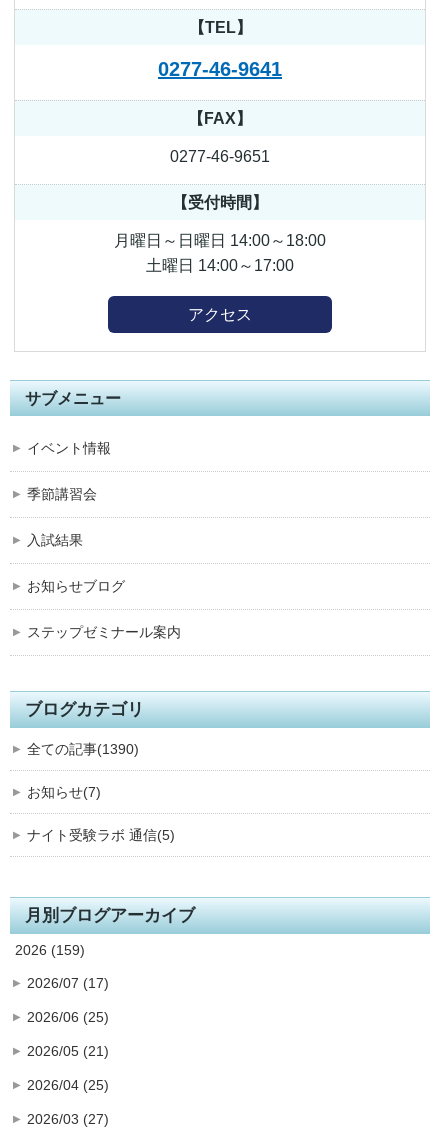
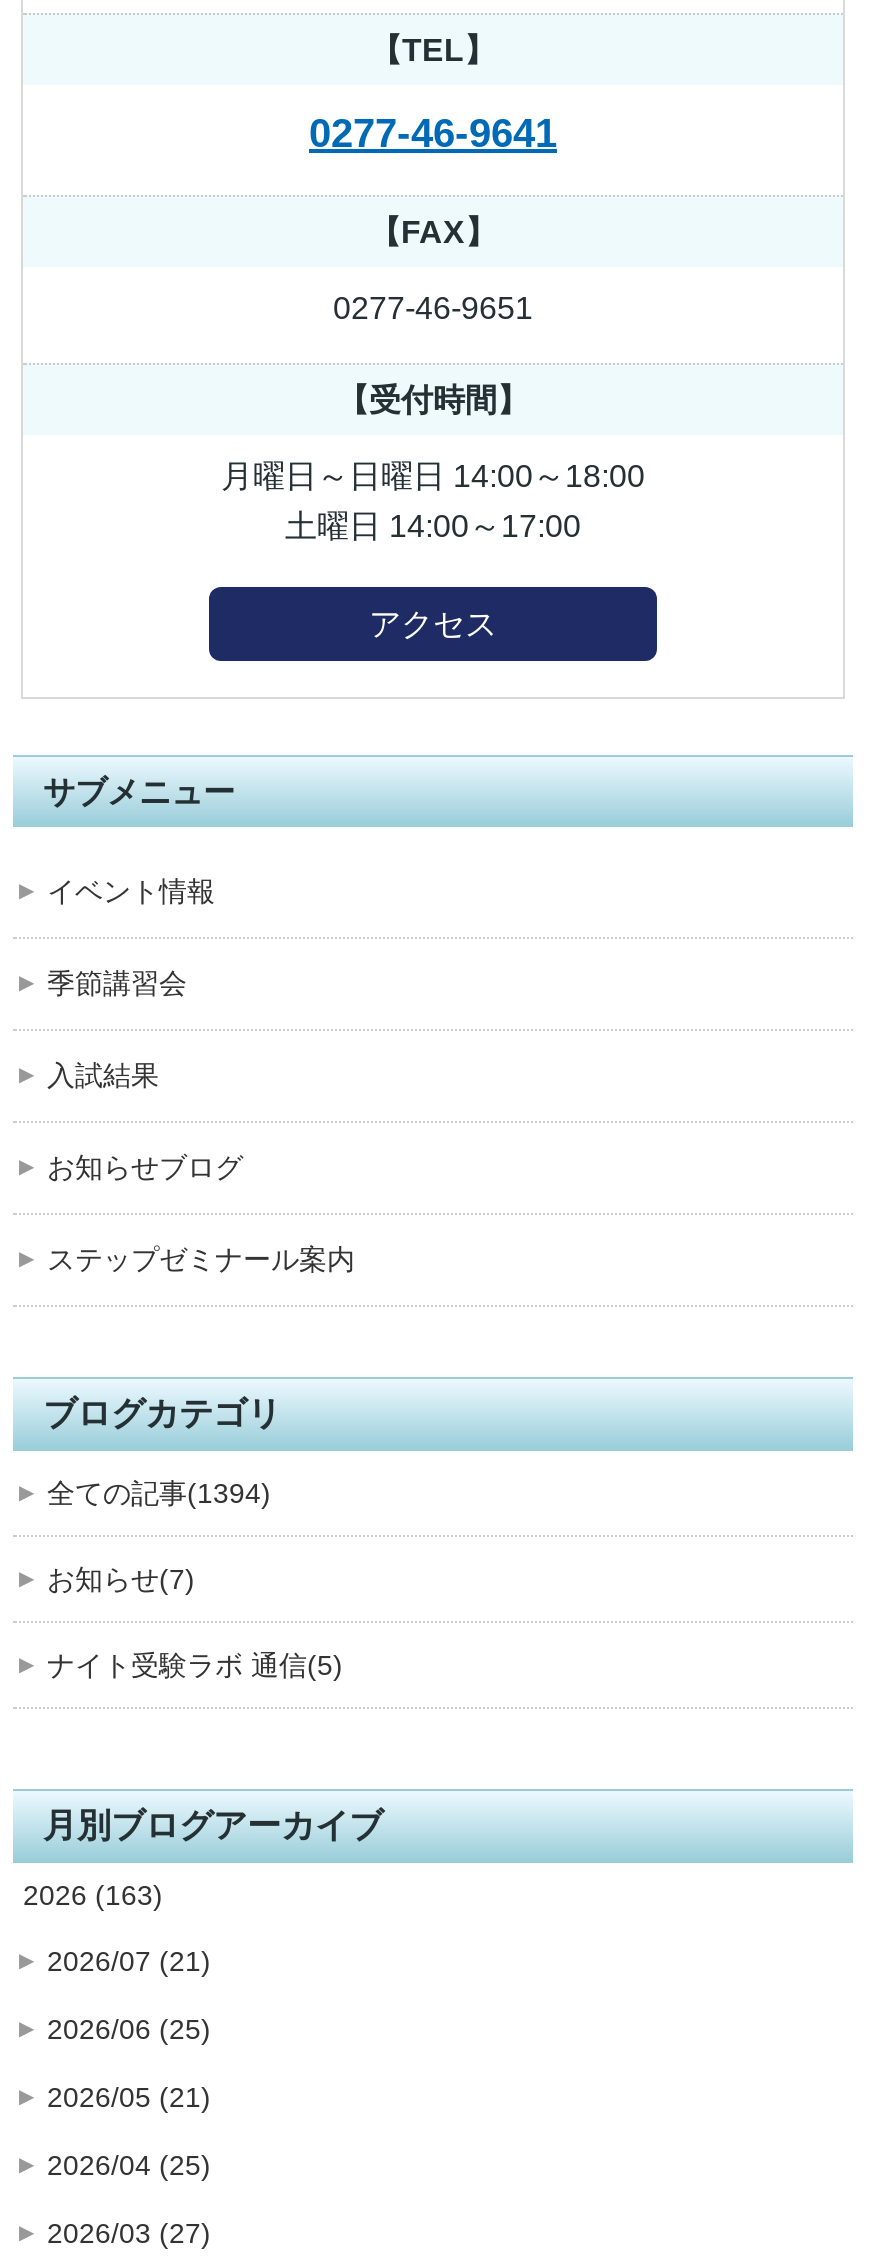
- 全ての記事(1390)
+ 全ての記事(1394)

- 2026 (159)
+ 2026 (163)

- 2026/07 (17)
+ 2026/07 (21)
